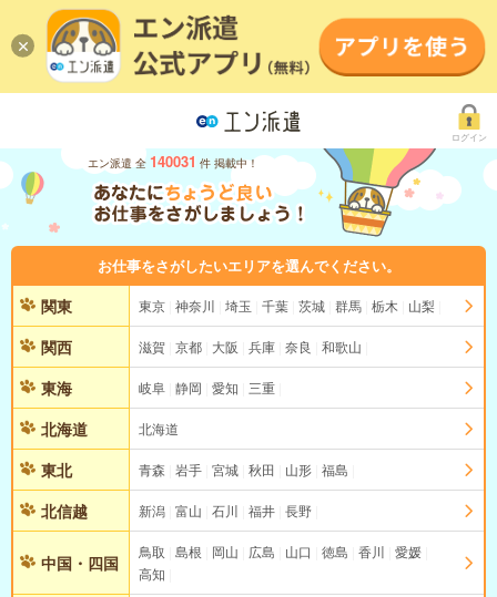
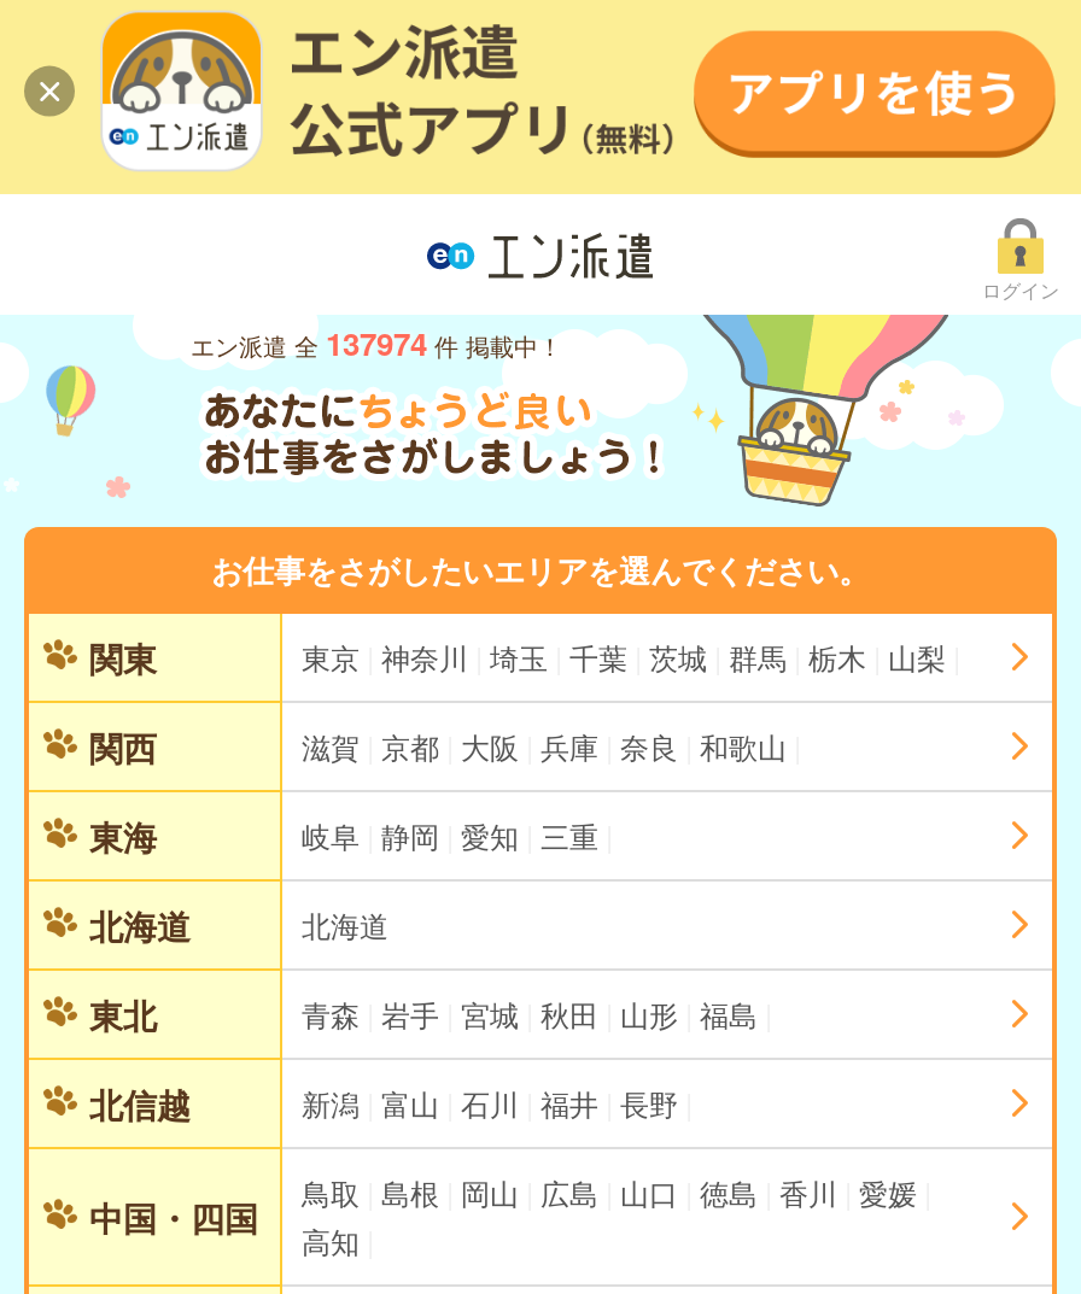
- エン派遣 全 140031 件 掲載中！
+ エン派遣 全 137974 件 掲載中！
